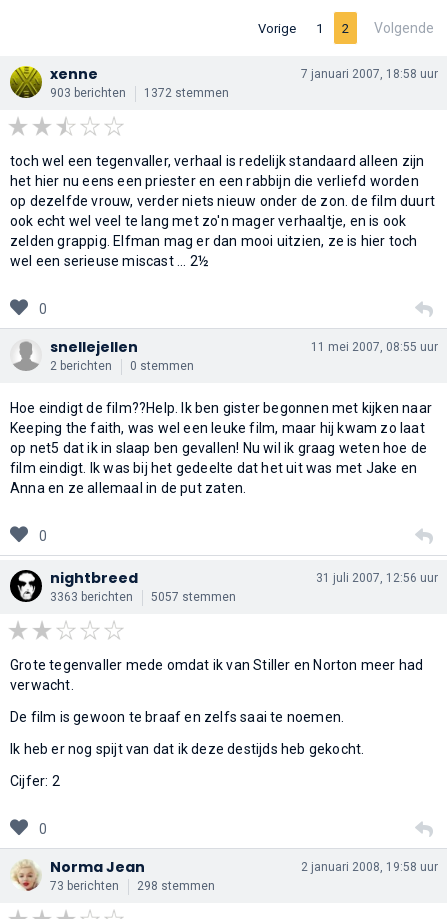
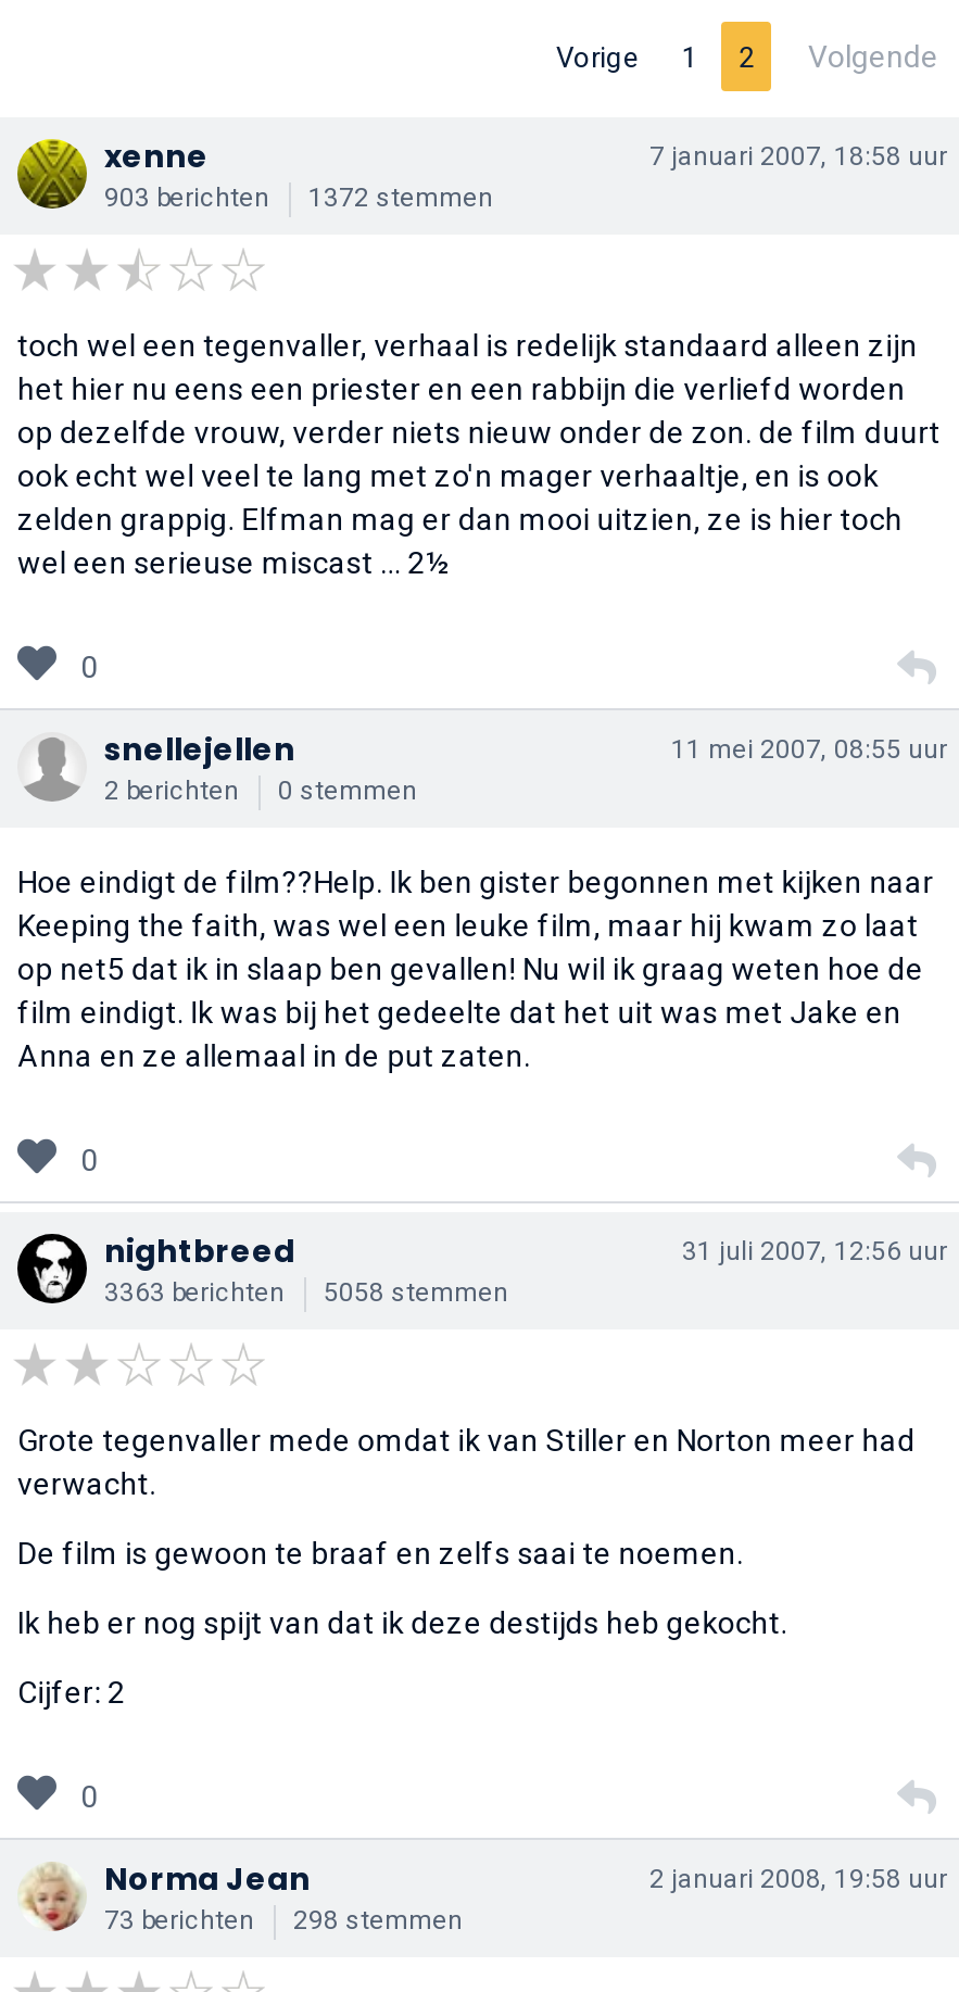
- 3363 berichten 5057 stemmen
+ 3363 berichten 5058 stemmen
